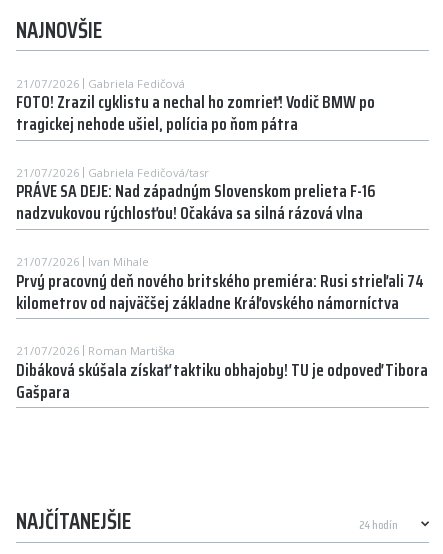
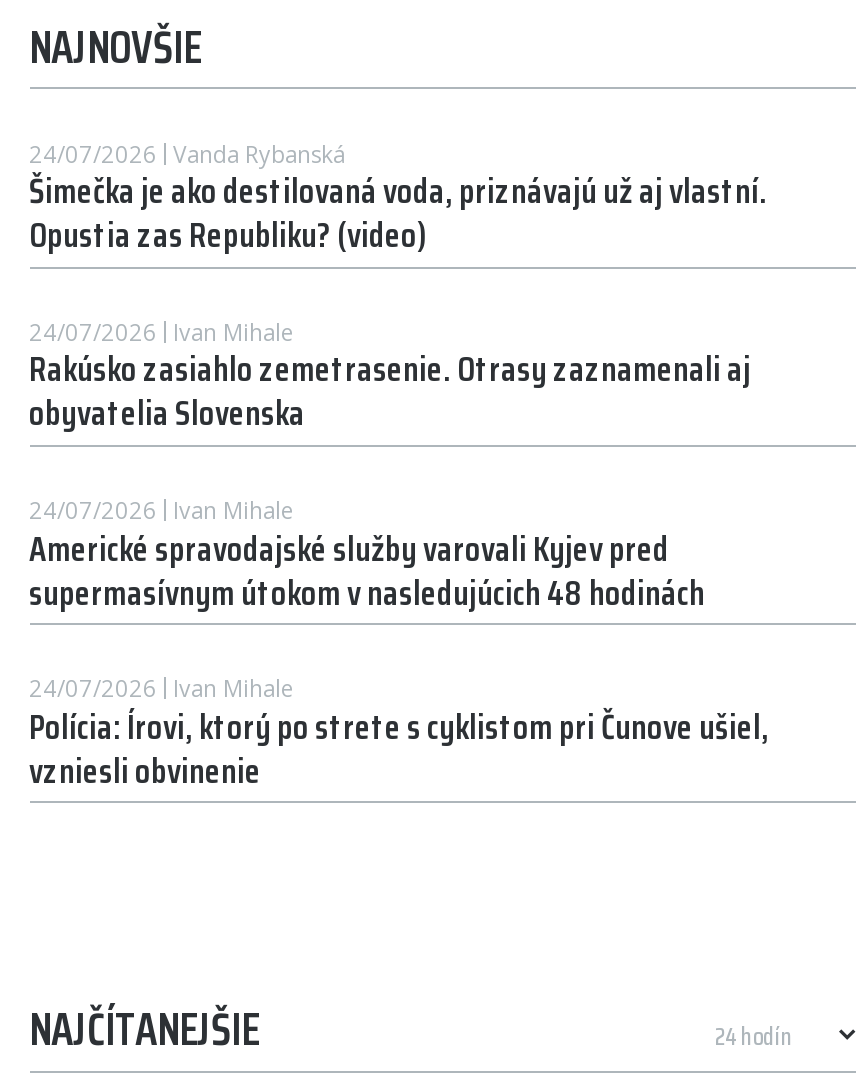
- 21/07/2026 Gabriela Fedičová
- FOTO! Zrazil cyklistu a nechal ho zomrieť! Vodič BMW po
- tragickej nehode ušiel, polícia po ňom pátra
+ 24/07/2026 Vanda Rybanská
+ Šimečka je ako destilovaná voda, priznávajú už aj vlastní.
+ Opustia zas Republiku? (video)

- 21/07/2026 Gabriela Fedičová/tasr
- PRÁVE SA DEJE: Nad západným Slovenskom prelieta F-16
- nadzvukovou rýchlosťou! Očakáva sa silná rázová vlna
+ 24/07/2026 Ivan Mihale
+ Rakúsko zasiahlo zemetrasenie. Otrasy zaznamenali aj
+ obyvatelia Slovenska

- 21/07/2026 Ivan Mihale
- Prvý pracovný deň nového britského premiéra: Rusi strieľali 74
- kilometrov od najväčšej základne Kráľovského námorníctva
+ 24/07/2026 Ivan Mihale
+ Americké spravodajské služby varovali Kyjev pred
+ supermasívnym útokom v nasledujúcich 48 hodinách

- 21/07/2026 Roman Martiška
- Dibáková skúšala získať taktiku obhajoby! TU je odpoveď Tibora
- Gašpara
+ 24/07/2026 Ivan Mihale
+ Polícia: Írovi, ktorý po strete s cyklistom pri Čunove ušiel,
+ vzniesli obvinenie
